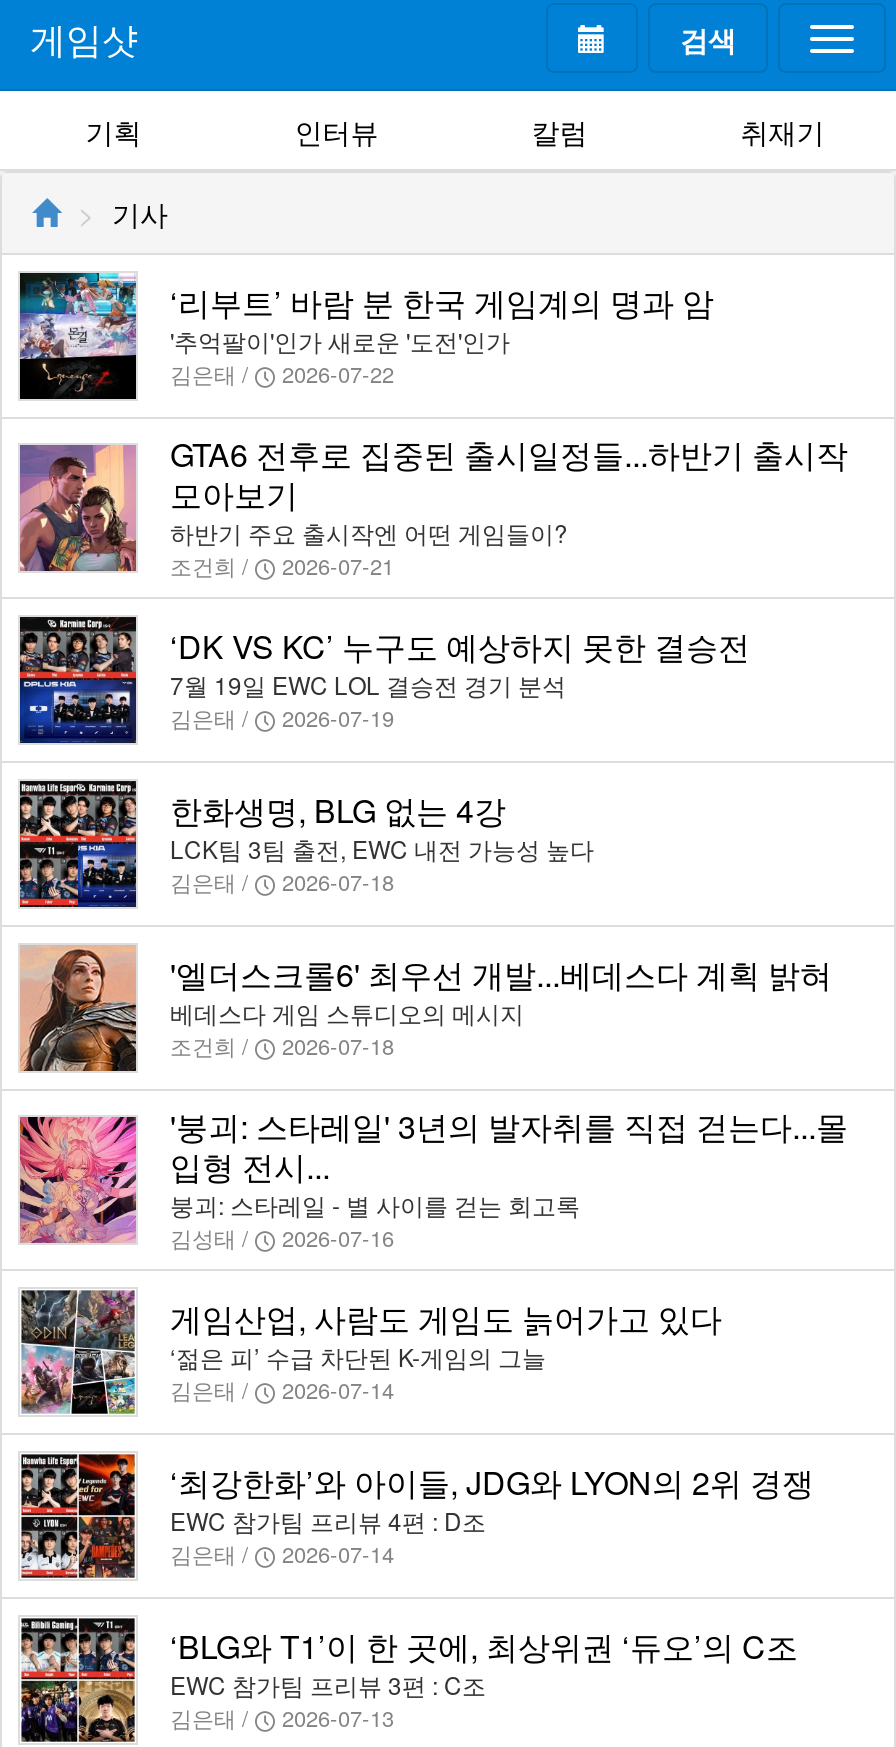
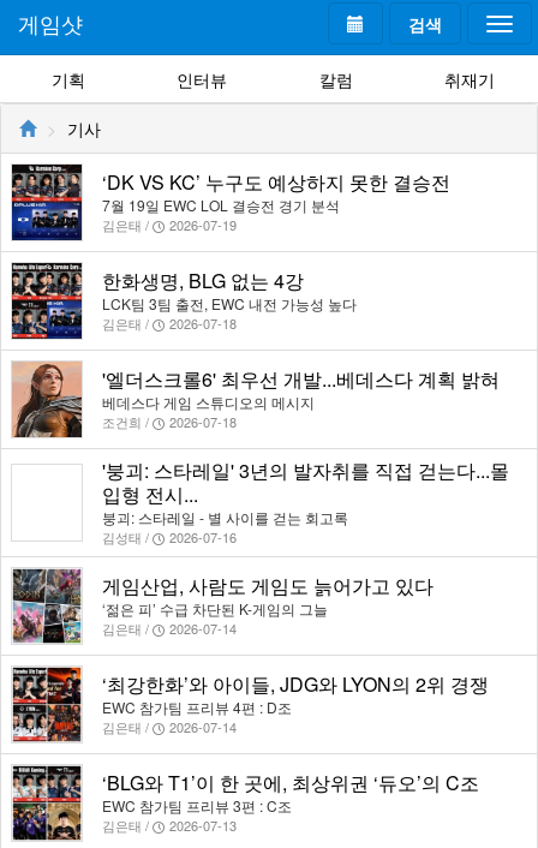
- [image]
- ‘리부트’ 바람 분 한국 게임계의 명과 암
- '추억팔이'인가 새로운 '도전'인가
- 김은태 /
- 2026-07-22
- GTA6 전후로 집중된 출시일정들...하반기 출시작
- 모아보기
- 하반기 주요 출시작엔 어떤 게임들이?
- 조건희 /
- 2026-07-21

- [image]

- [image]
